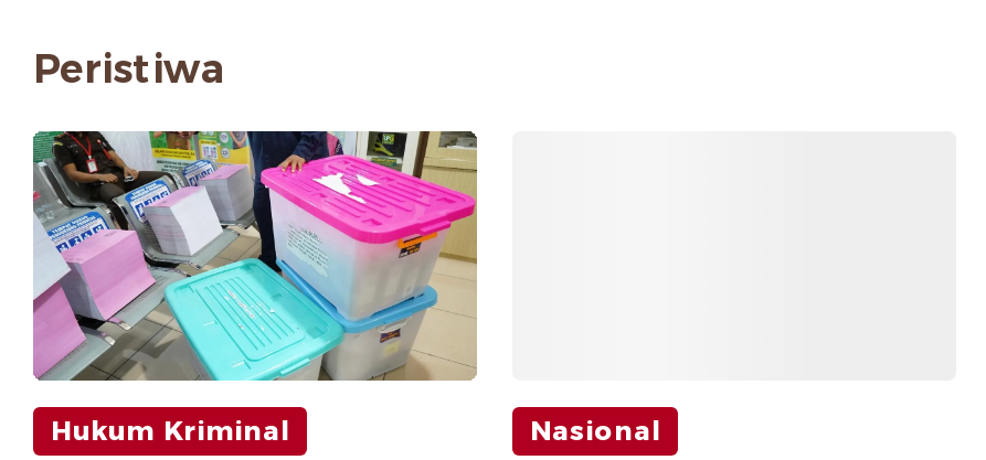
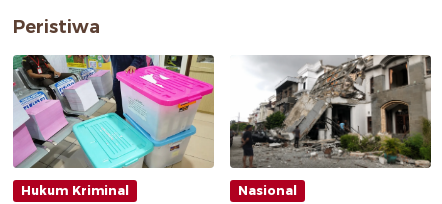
+ [image]
